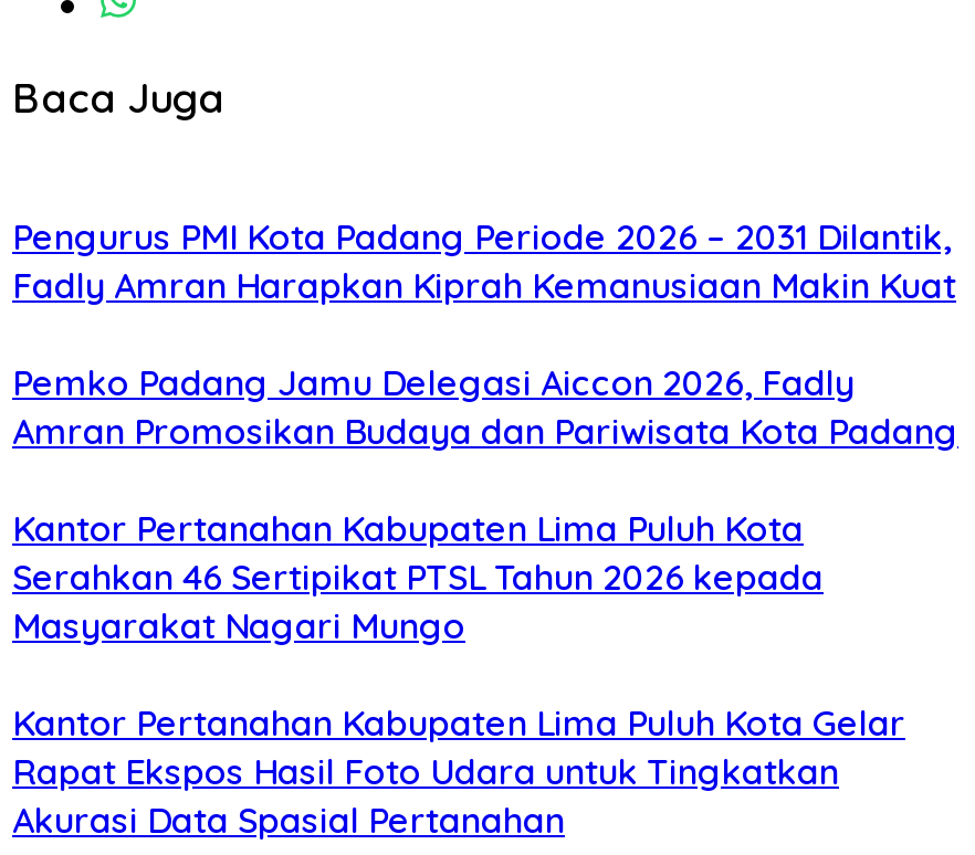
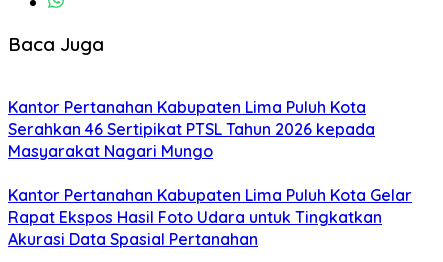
- Pengurus PMI Kota Padang Periode 2026 – 2031 Dilantik,
- Fadly Amran Harapkan Kiprah Kemanusiaan Makin Kuat
- Pemko Padang Jamu Delegasi Aiccon 2026, Fadly
- Amran Promosikan Budaya dan Pariwisata Kota Padang
